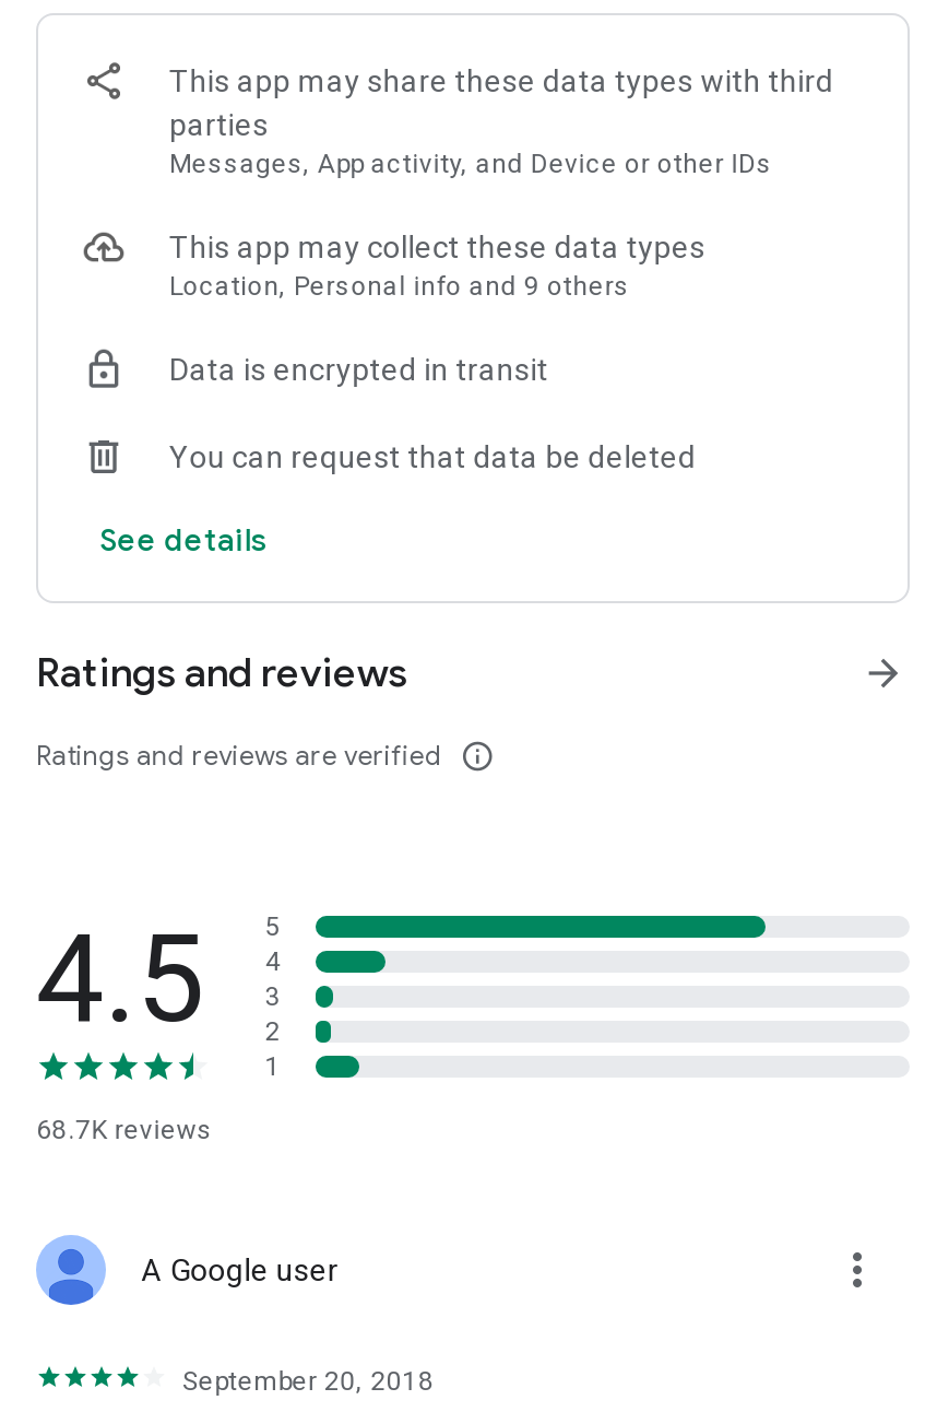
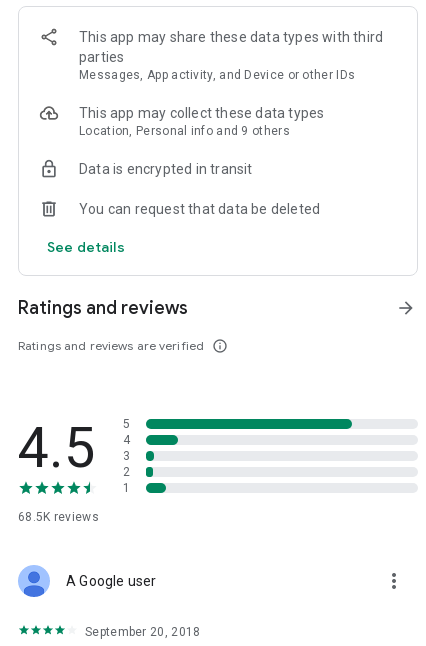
- 68.7K reviews
+ 68.5K reviews
